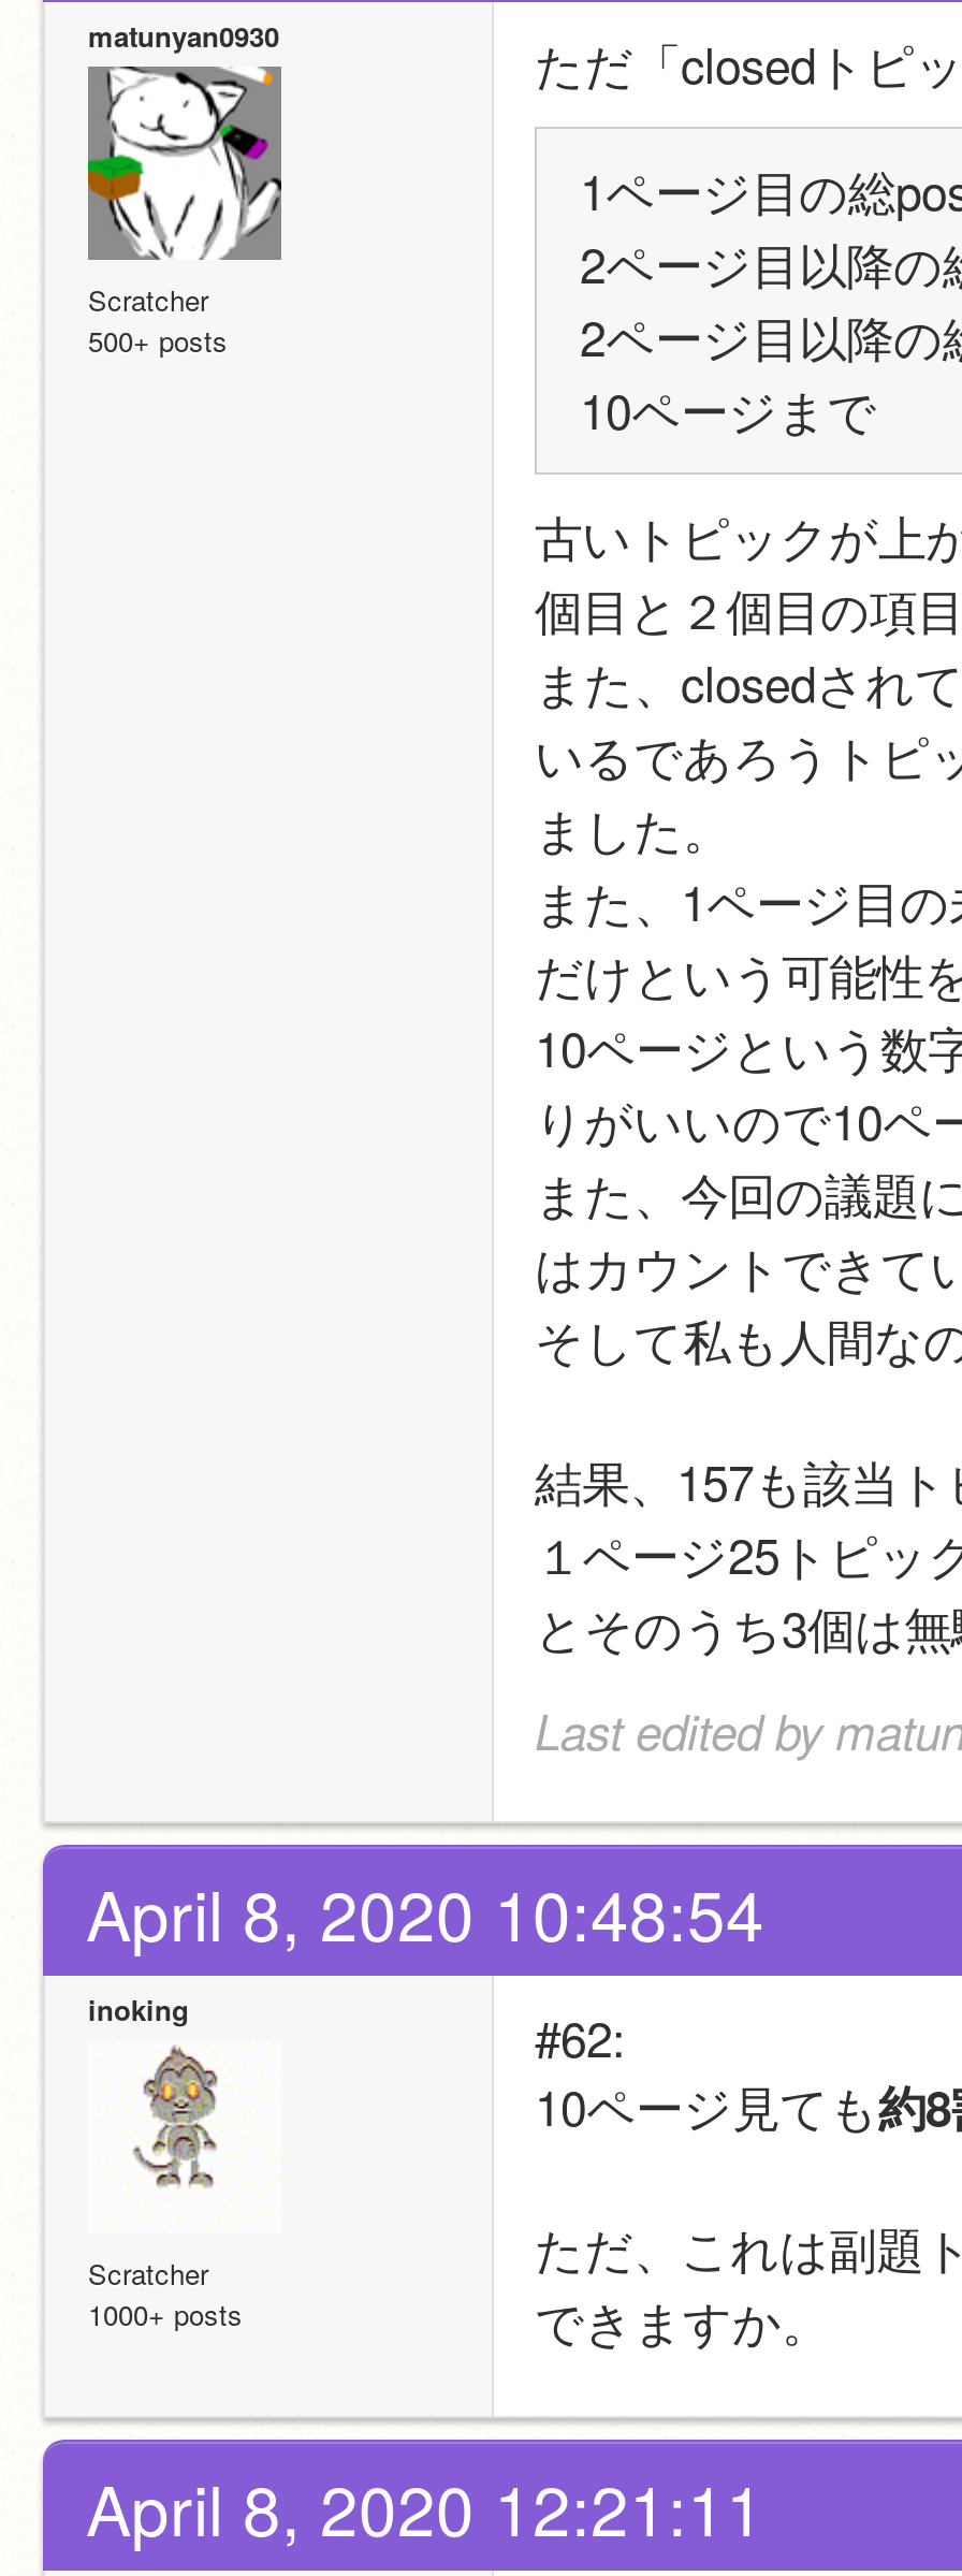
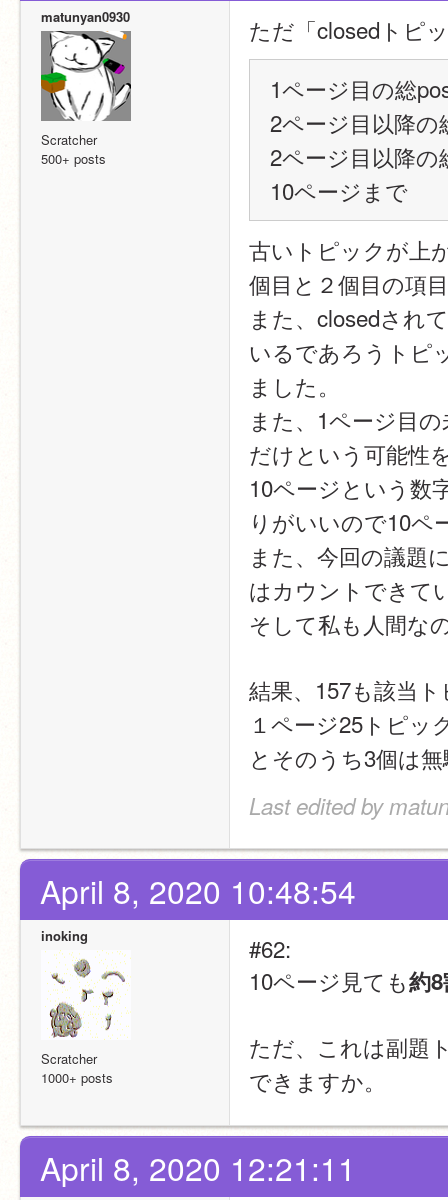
- [image]
+ [image]
